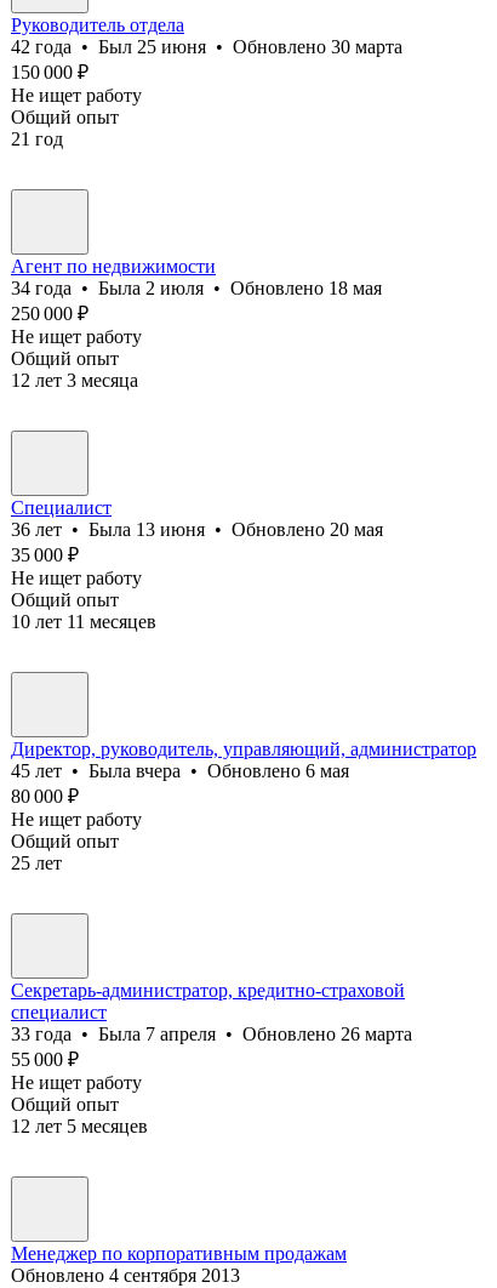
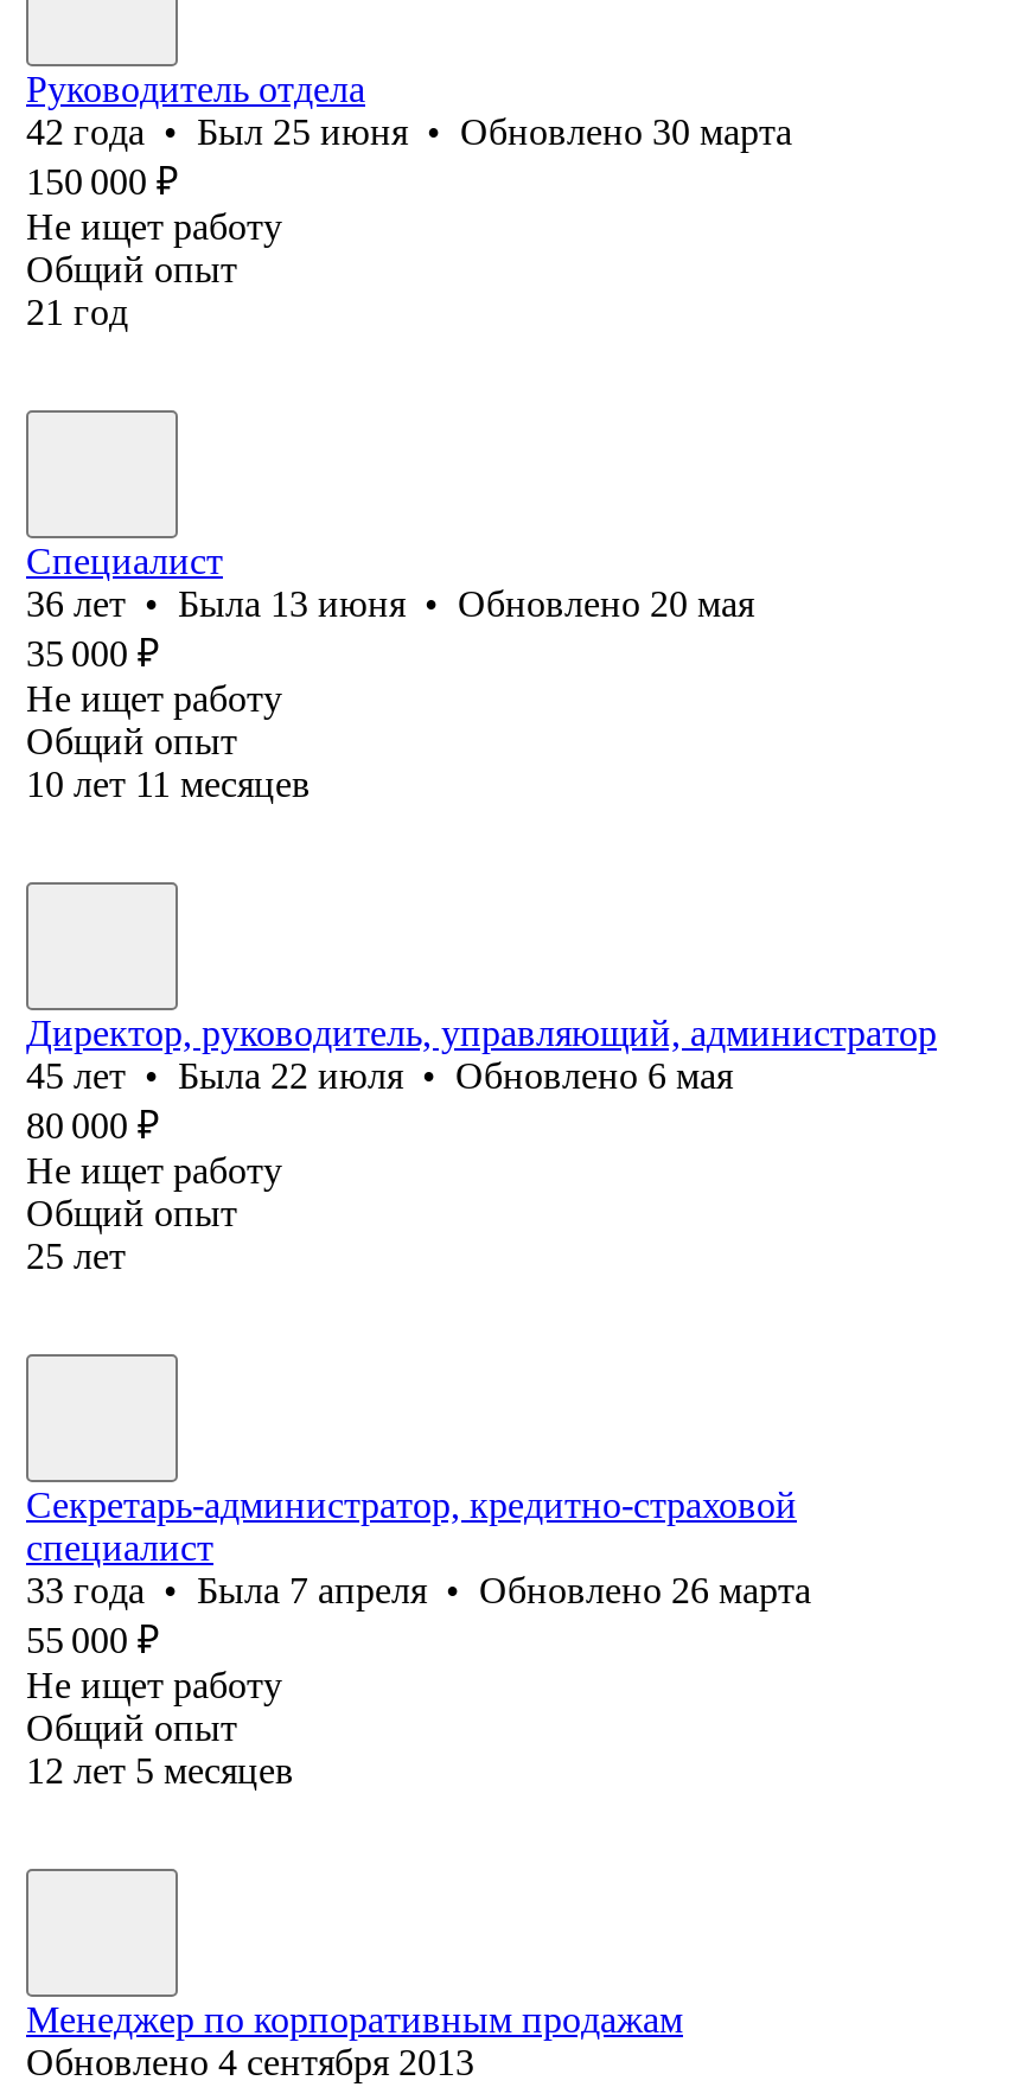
- Агент по недвижимости
- 34 года • Была 2 июля • Обновлено 18 мая
- 250 000 ₽
- Не ищет работу
- Общий опыт
- 12 лет 3 месяца

- 45 лет • Была вчера • Обновлено 6 мая
+ 45 лет • Была 22 июля • Обновлено 6 мая
